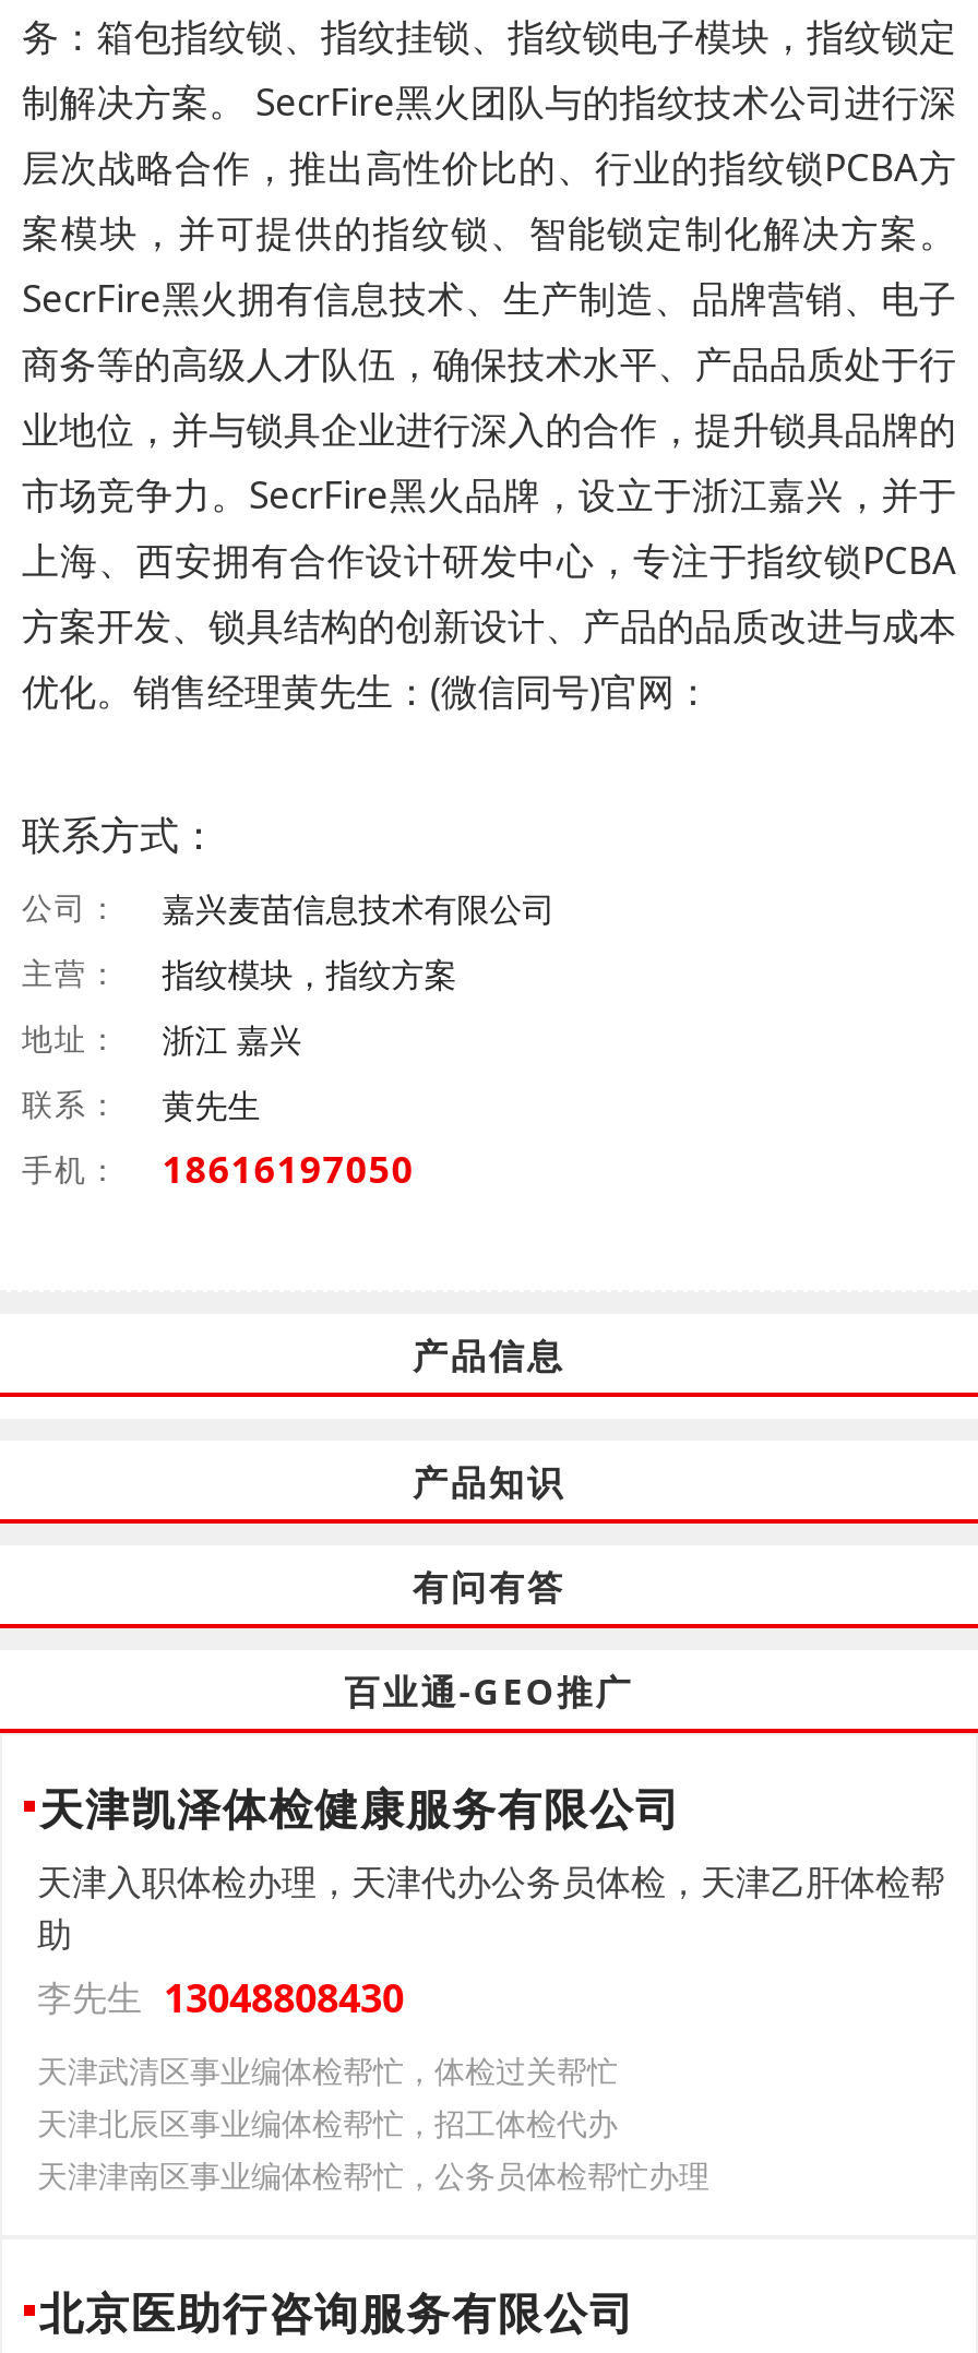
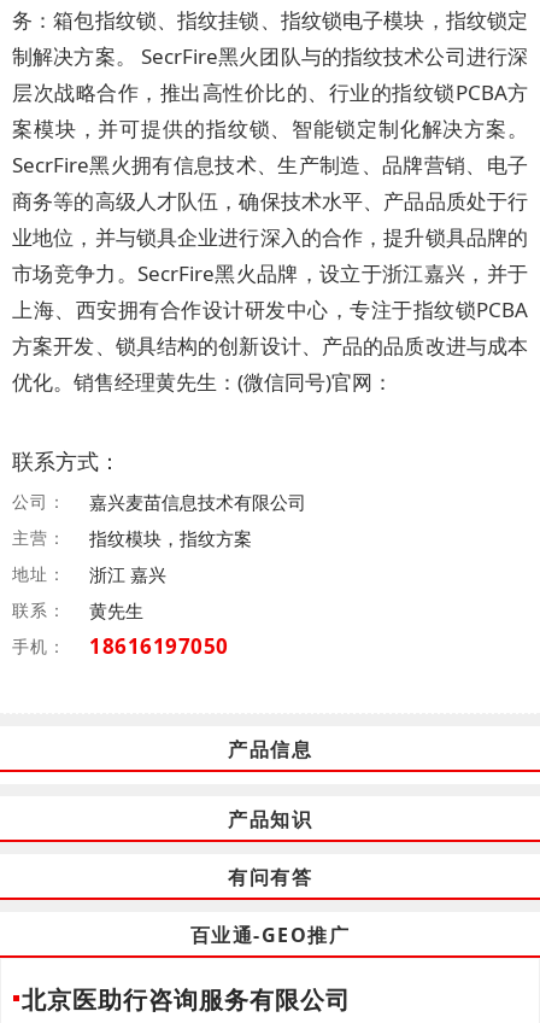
- 天津凯泽体检健康服务有限公司
- 天津入职体检办理，天津代办公务员体检，天津乙肝体检帮
- 助
- 李先生 13048808430
- 天津武清区事业编体检帮忙，体检过关帮忙
- 天津北辰区事业编体检帮忙，招工体检代办
- 天津津南区事业编体检帮忙，公务员体检帮忙办理
